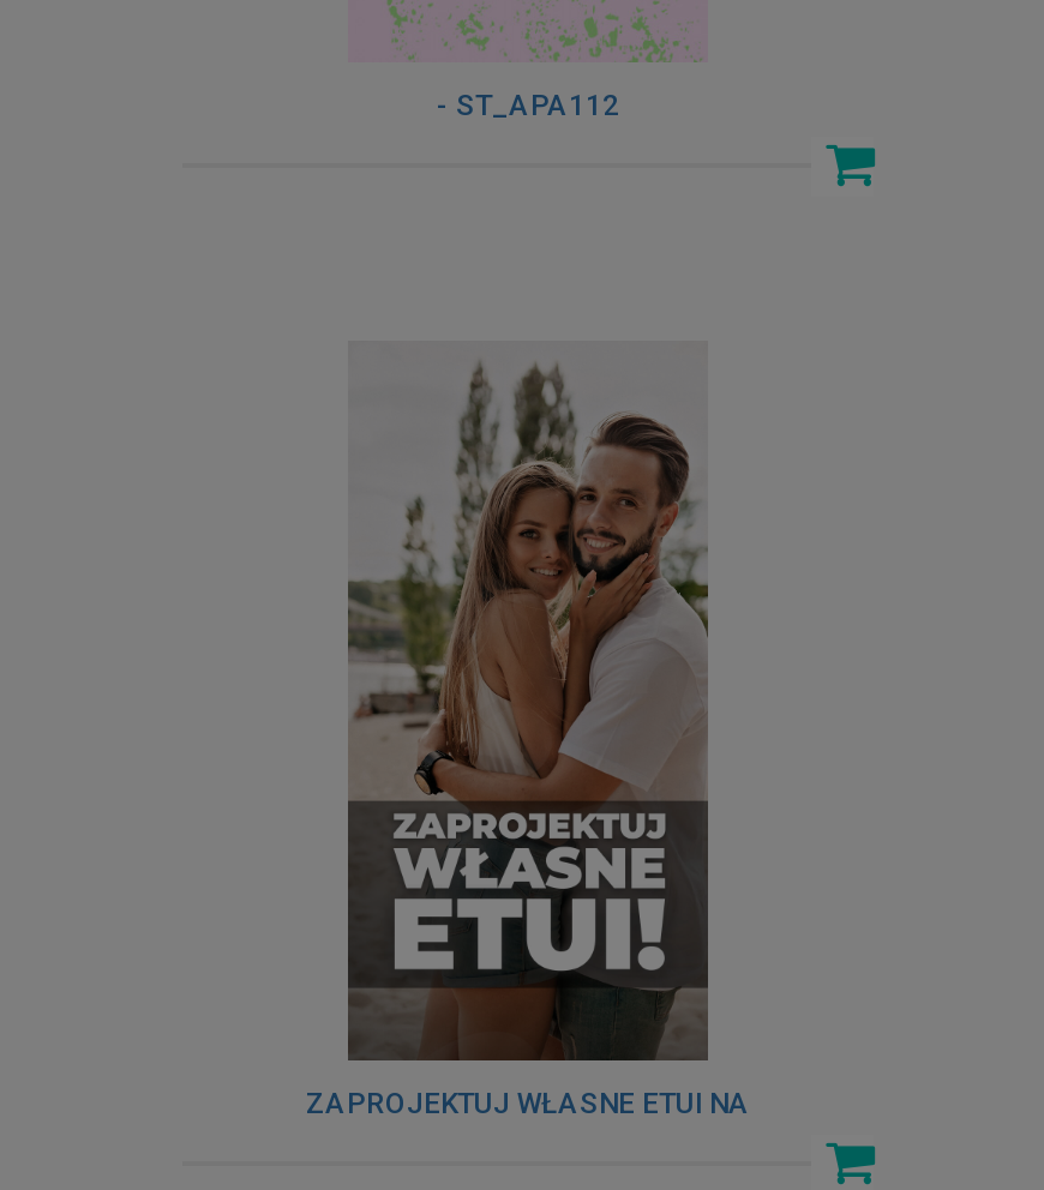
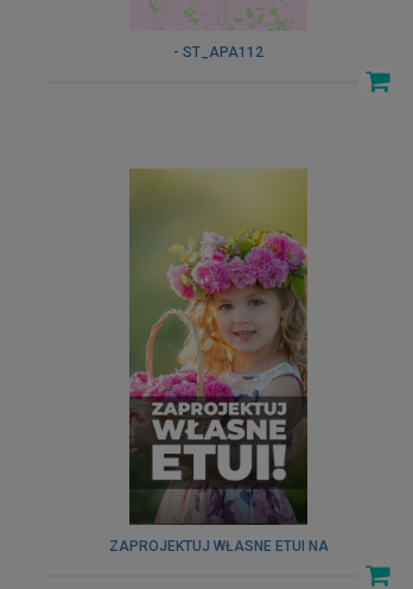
- [image]
+ [image]
